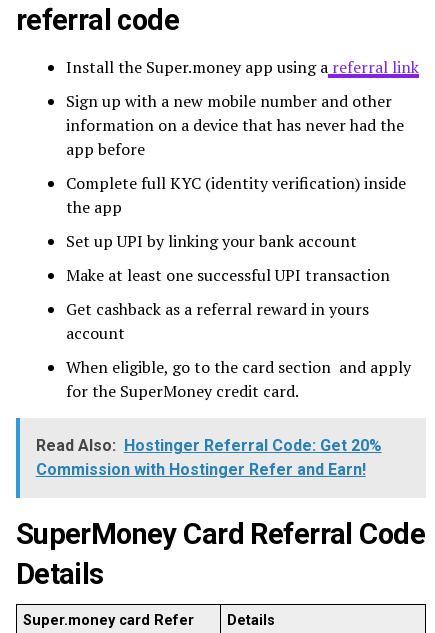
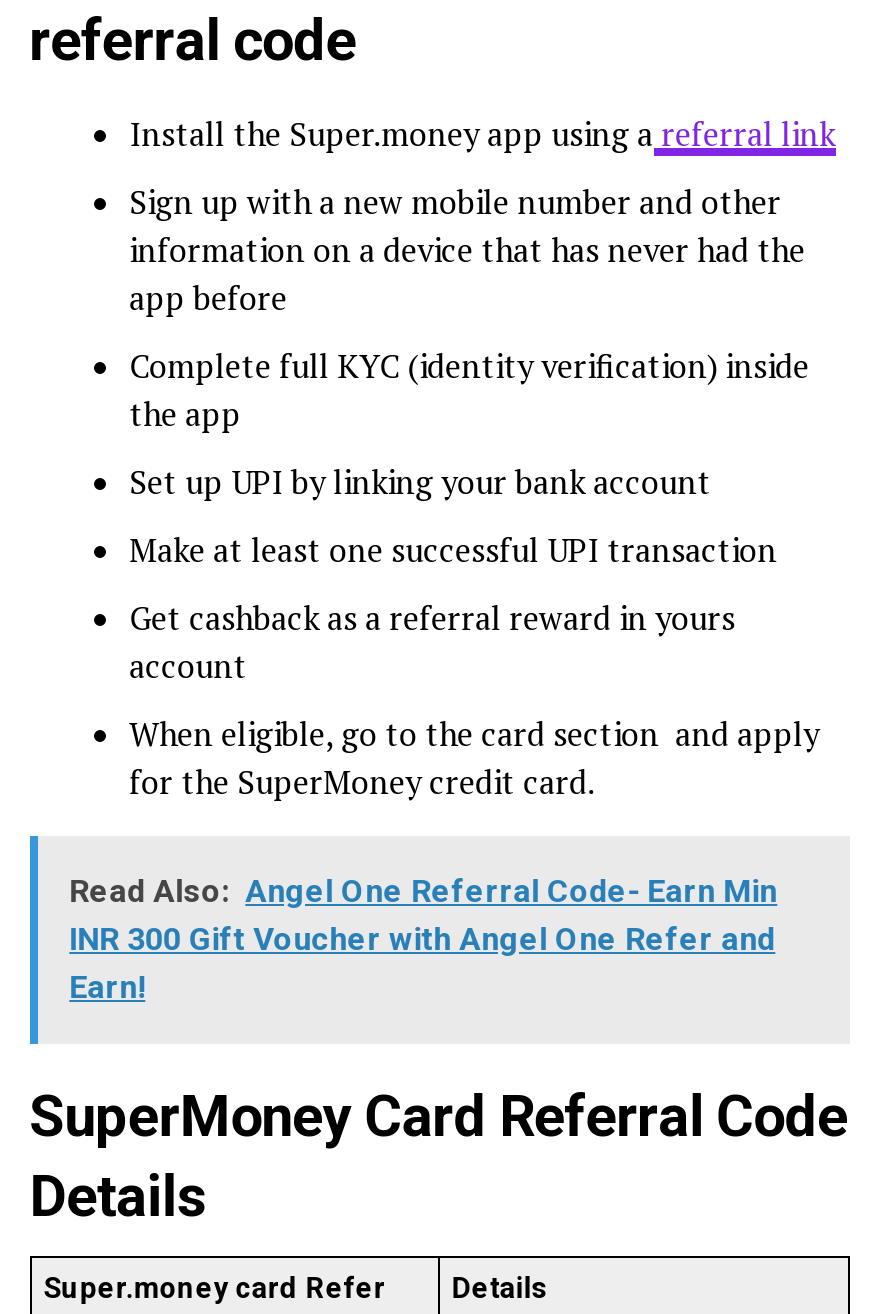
- Read Also: Hostinger Referral Code: Get 20%
- Commission with Hostinger Refer and Earn!
+ Read Also: Angel One Referral Code- Earn Min
+ INR 300 Gift Voucher with Angel One Refer and
+ Earn!
